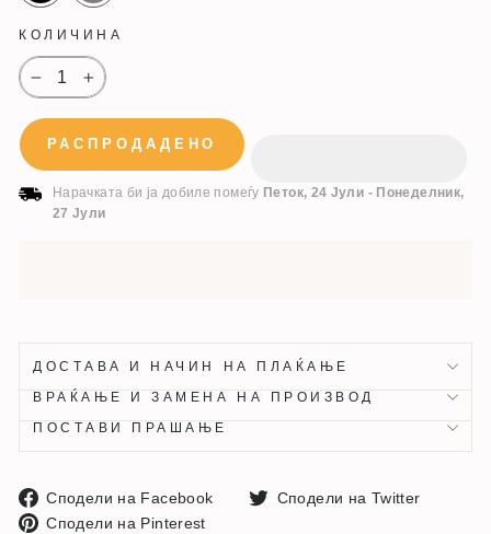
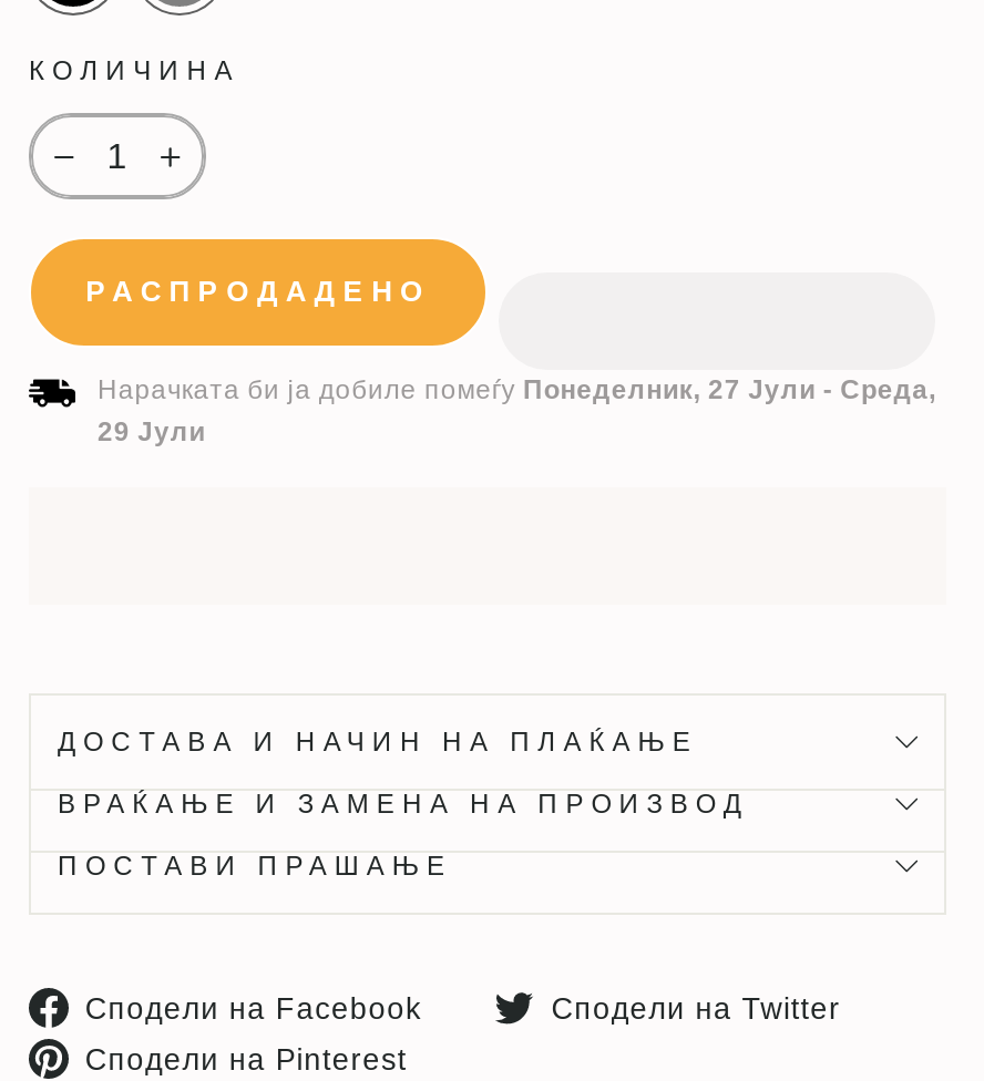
- Нарачката би ја добиле помеѓу Петок, 24 Јули - Понеделник,
+ Нарачката би ја добиле помеѓу Понеделник, 27 Јули - Среда,

- 27 Јули
+ 29 Јули
